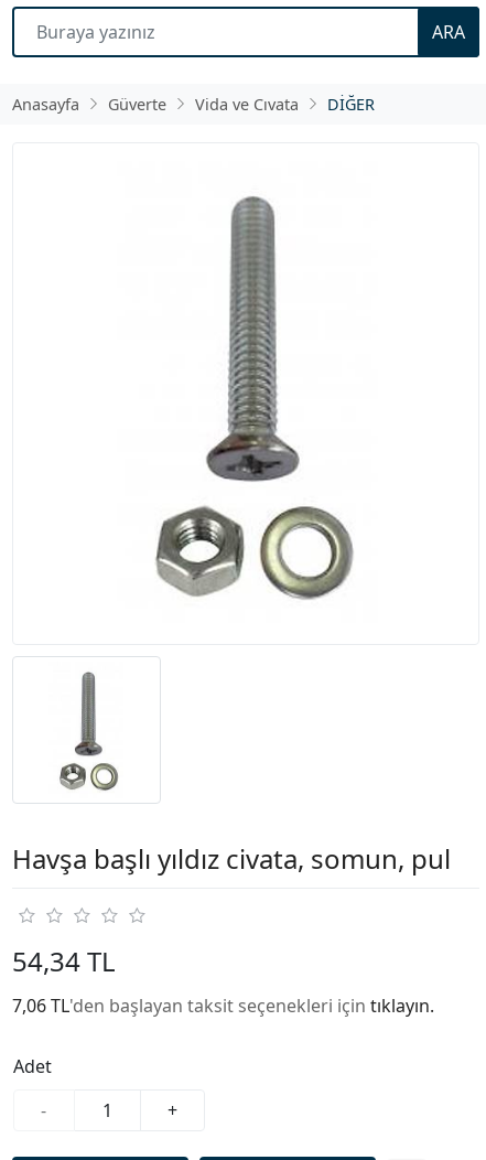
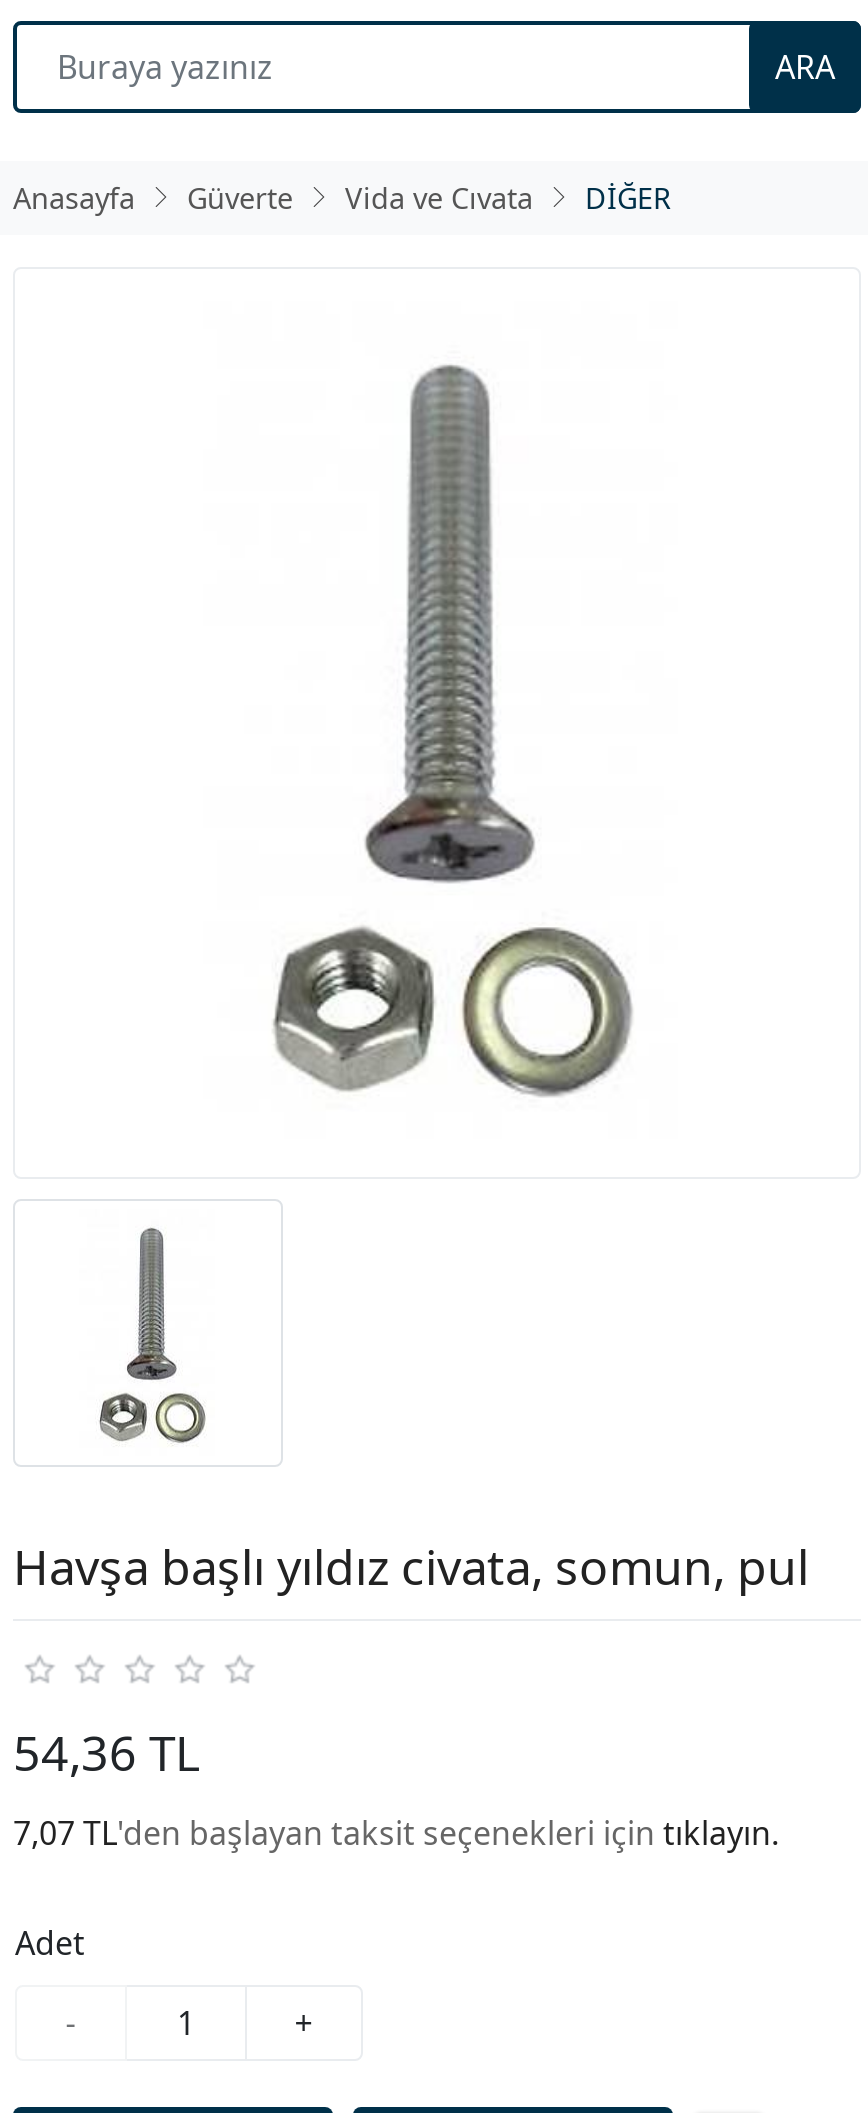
- 54,34 TL
+ 54,36 TL

- 7,06 TL'den başlayan taksit seçenekleri için tıklayın.
+ 7,07 TL'den başlayan taksit seçenekleri için tıklayın.
